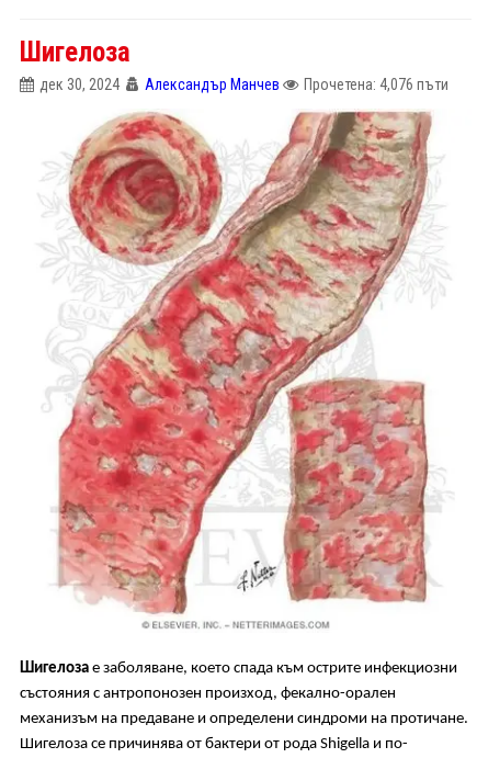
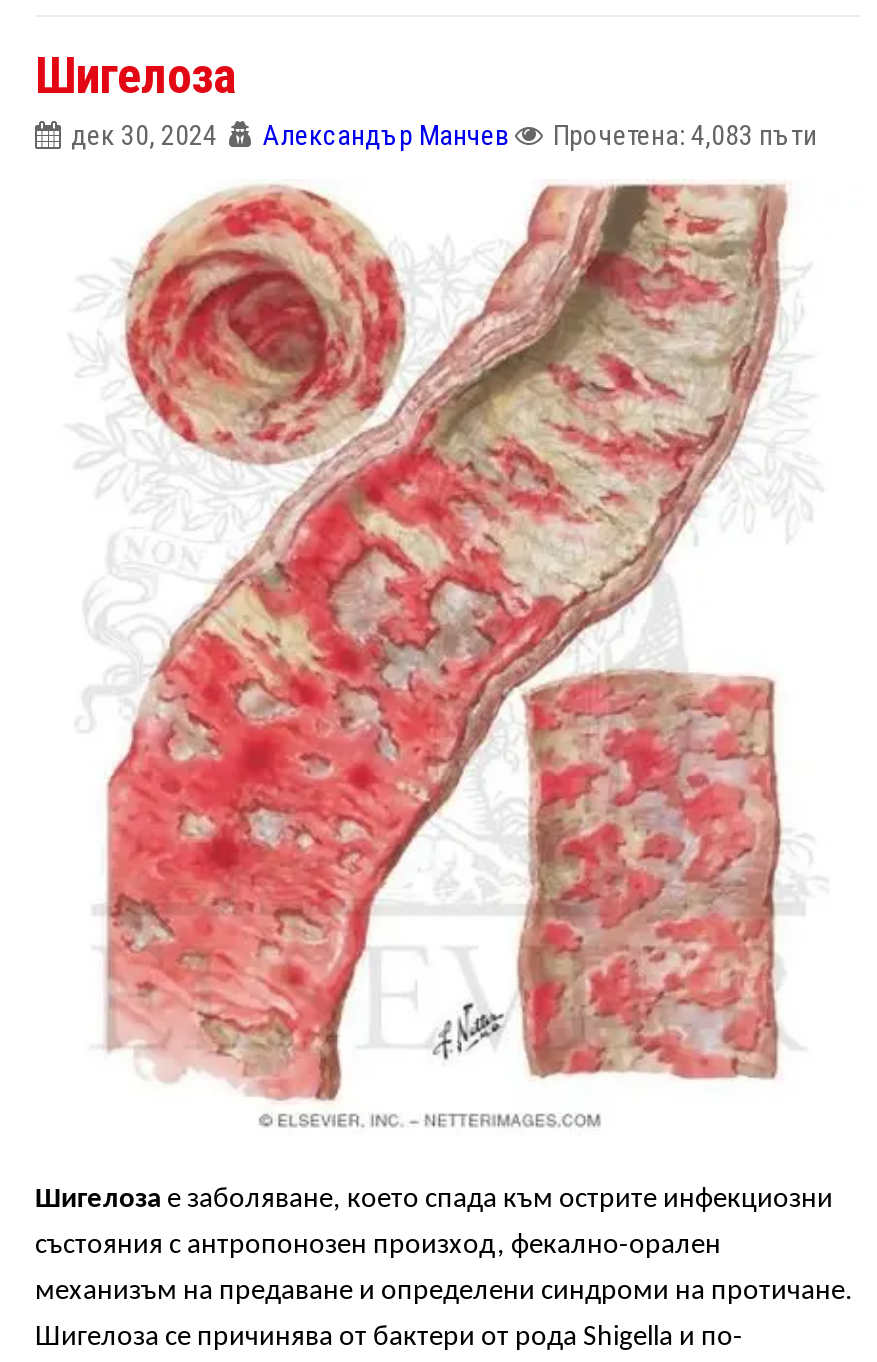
- Прочетена: 4,076 пъти
+ Прочетена: 4,083 пъти
